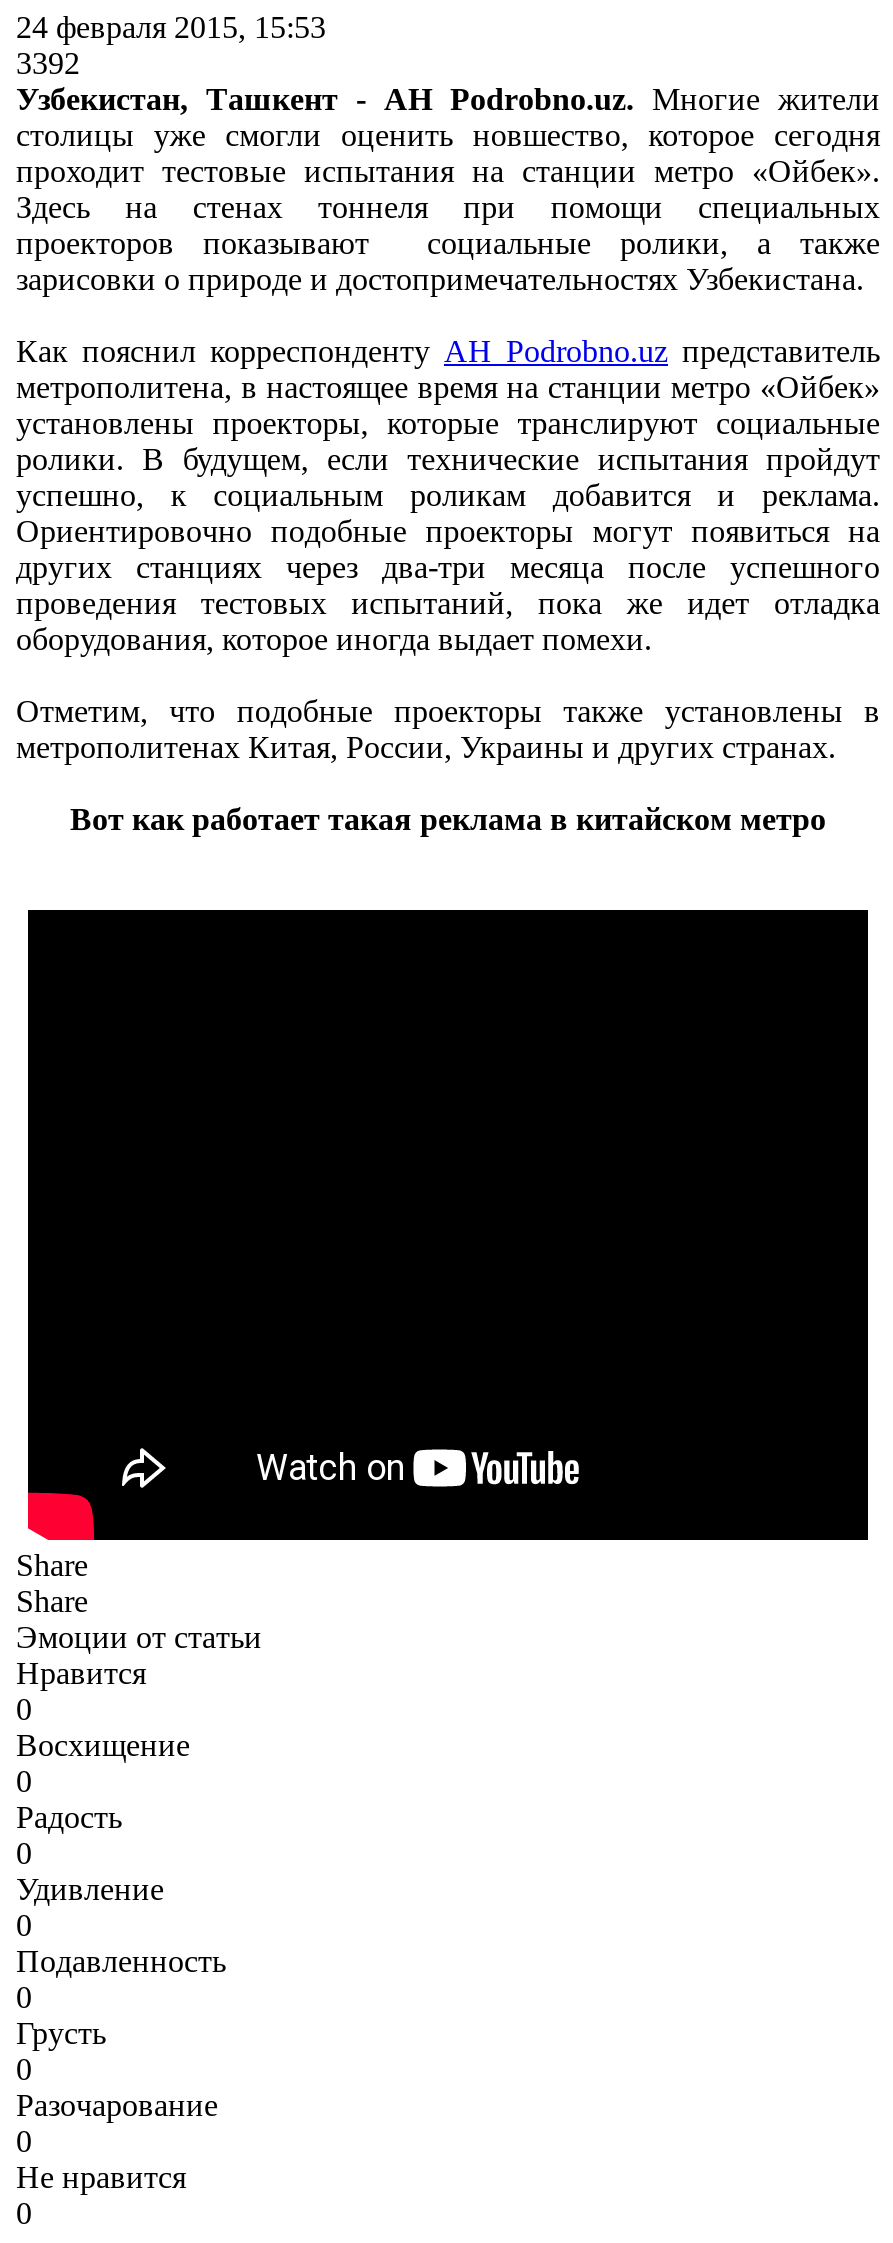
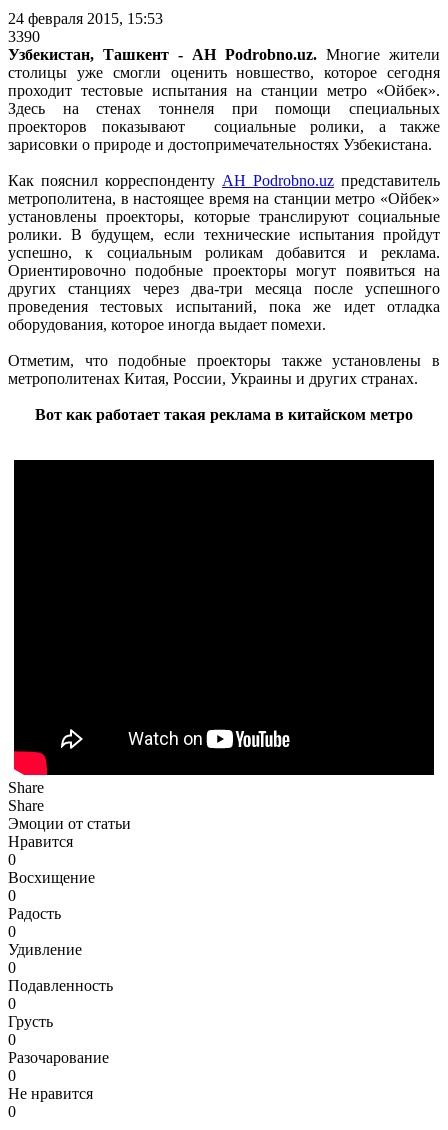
- 3392
+ 3390
